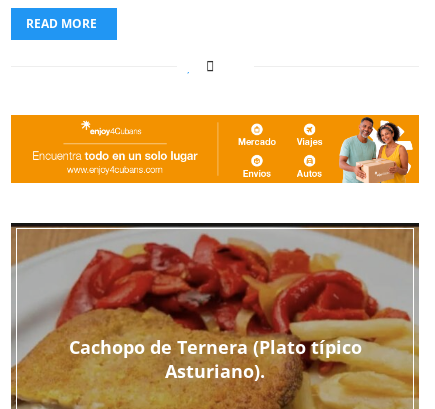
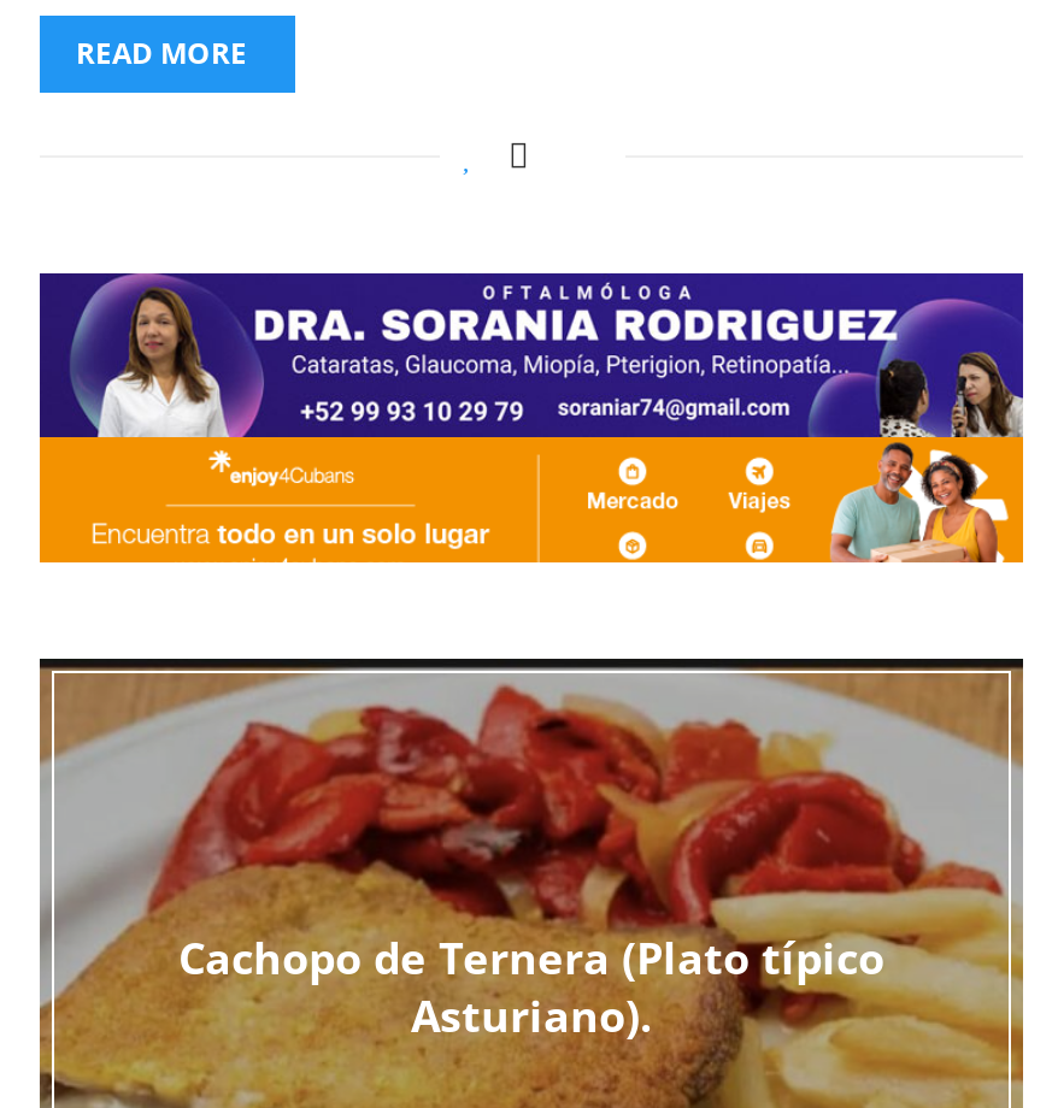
- [image]
+ [image]
